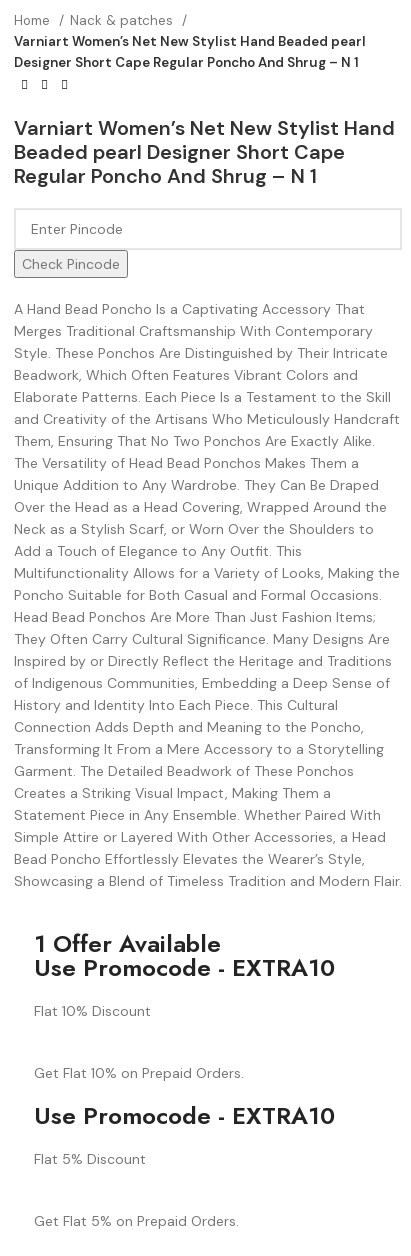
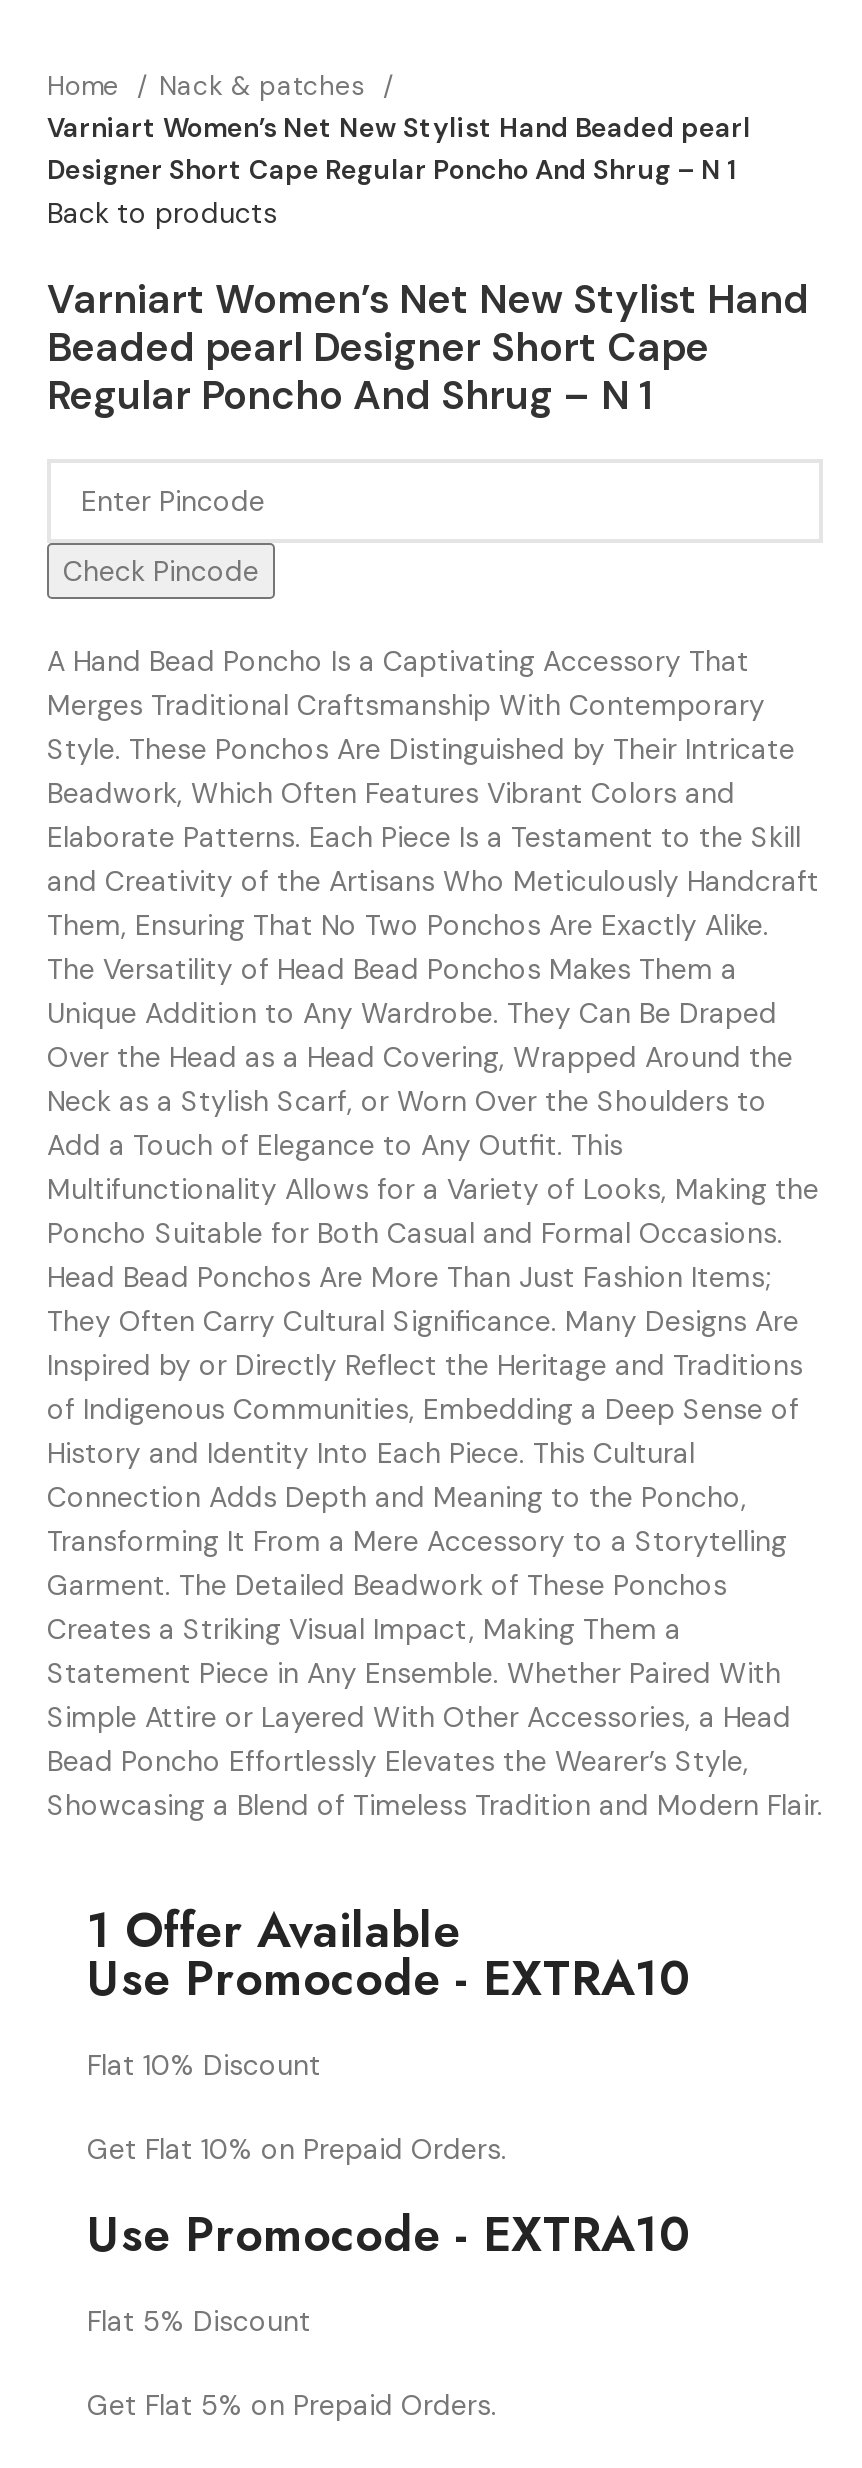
+ Back to products
